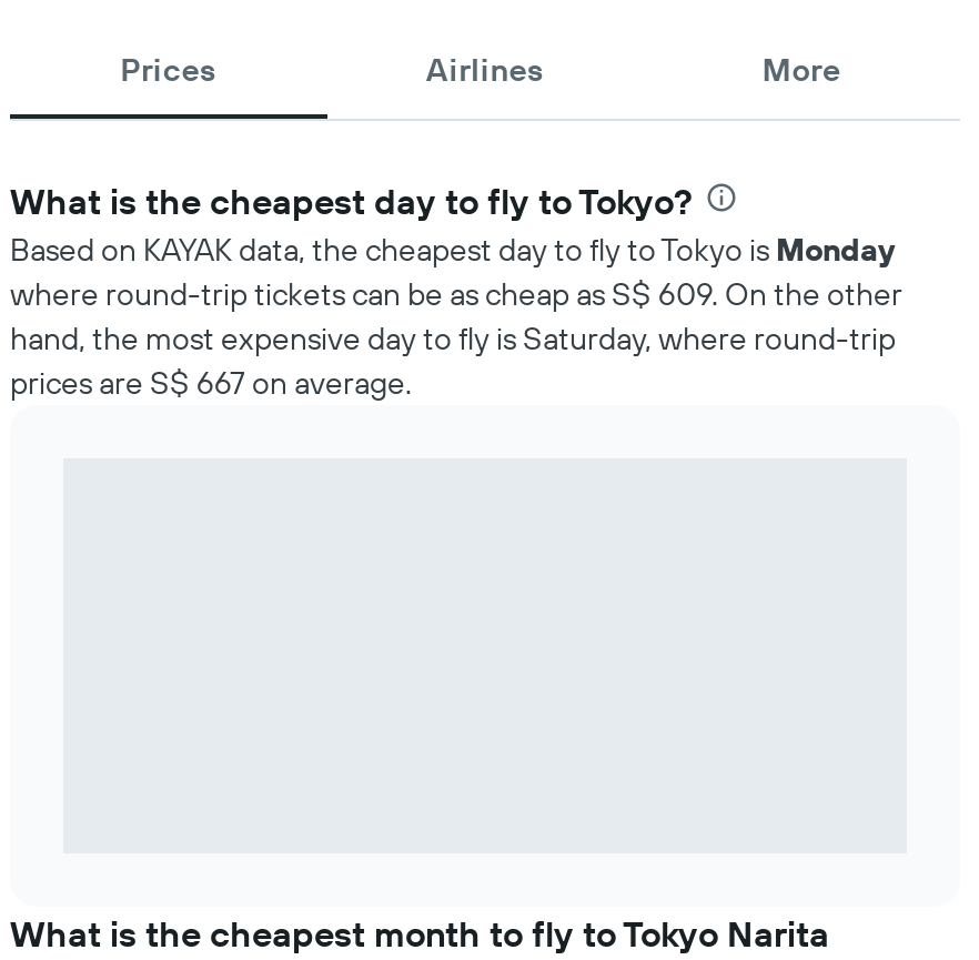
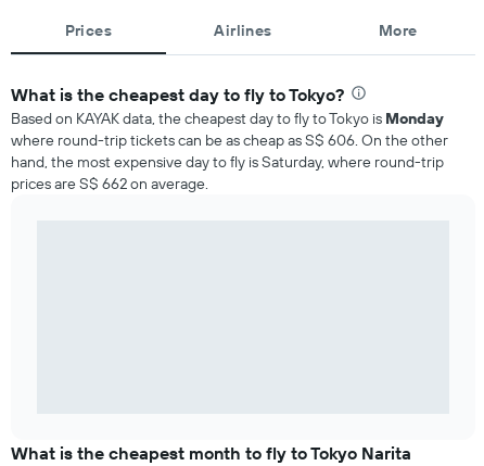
- where round-trip tickets can be as cheap as S$ 609. On the other
+ where round-trip tickets can be as cheap as S$ 606. On the other

- prices are S$ 667 on average.
+ prices are S$ 662 on average.
